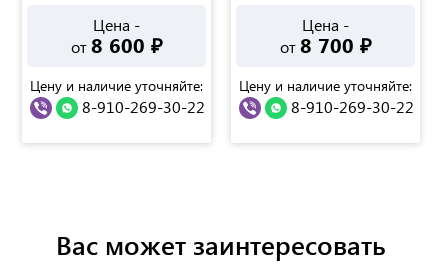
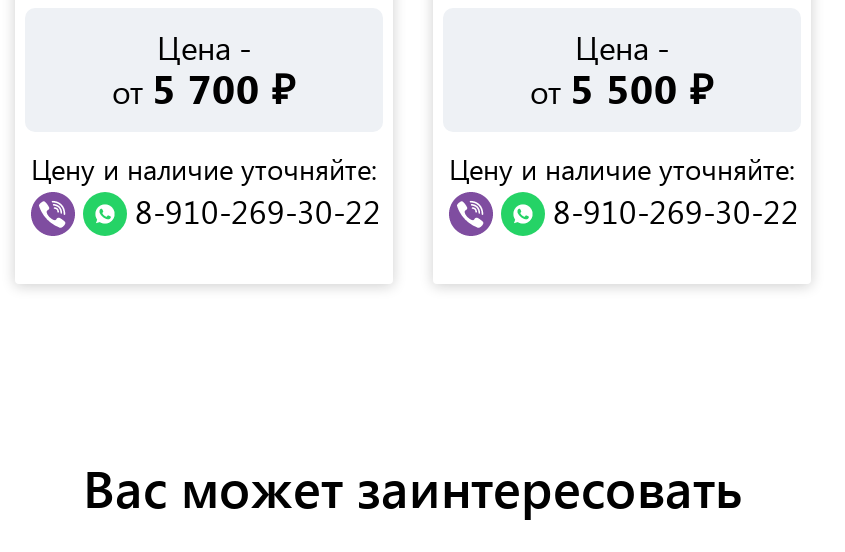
- от 8 600 ₽
+ от 5 700 ₽

- от 8 700 ₽
+ от 5 500 ₽
